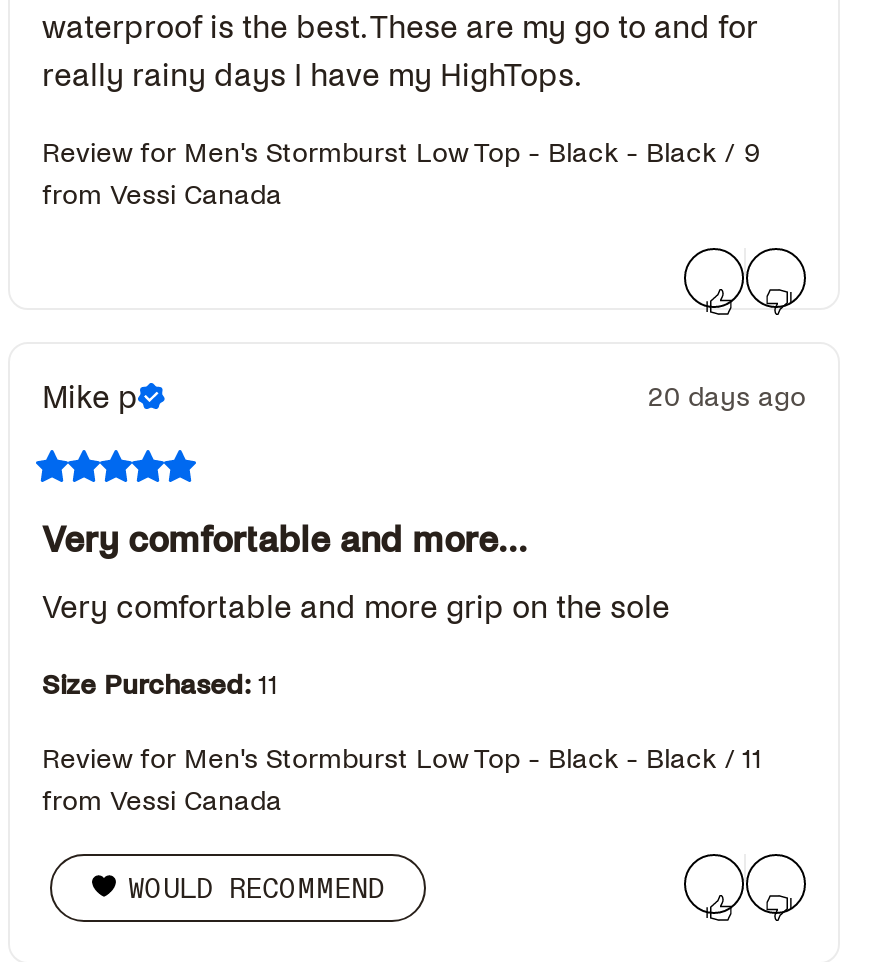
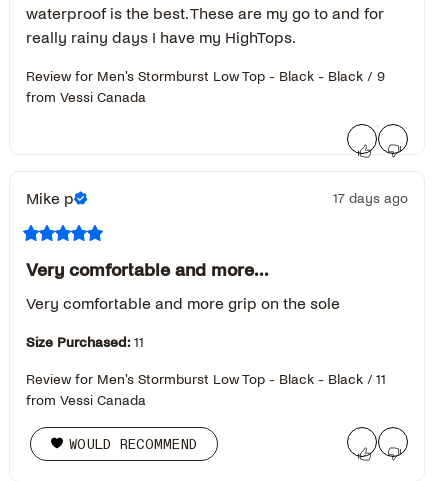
- 20 days ago
+ 17 days ago
